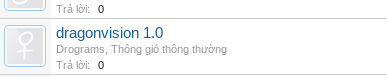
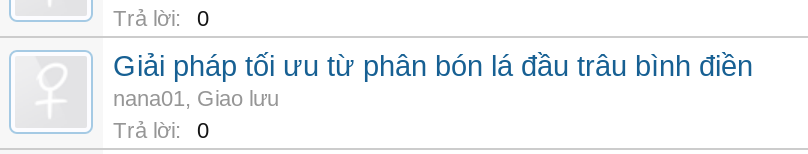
- dragonvision 1.0
- Drograms, Thông gió thông thường
+ Giải pháp tối ưu từ phân bón lá đầu trâu bình điền
+ nana01, Giao lưu
